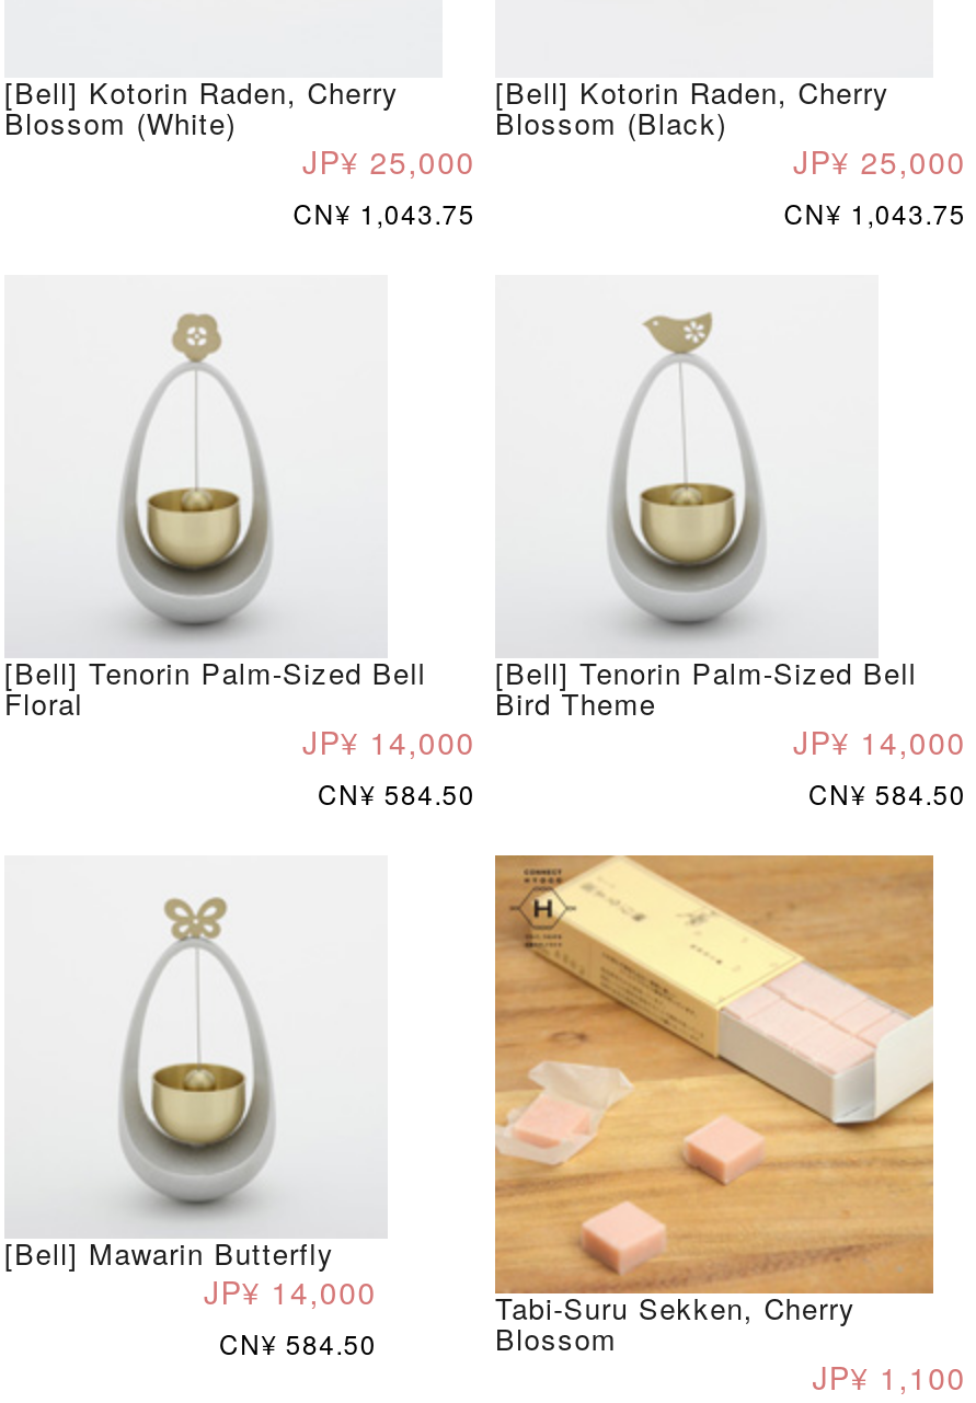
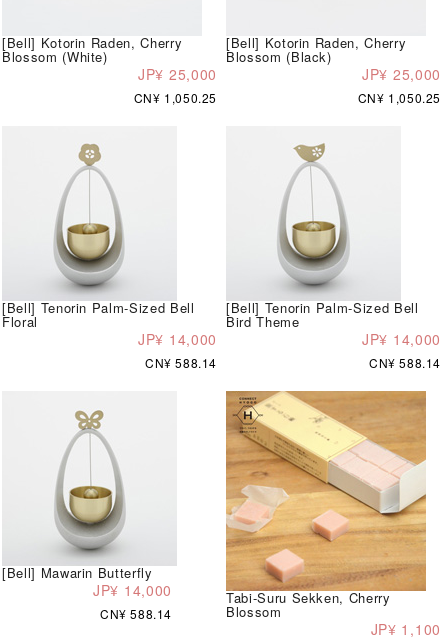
- CN¥ 1,043.75
+ CN¥ 1,050.25

- CN¥ 1,043.75
+ CN¥ 1,050.25

- CN¥ 584.50
+ CN¥ 588.14

- CN¥ 584.50
+ CN¥ 588.14

- CN¥ 584.50
+ CN¥ 588.14
